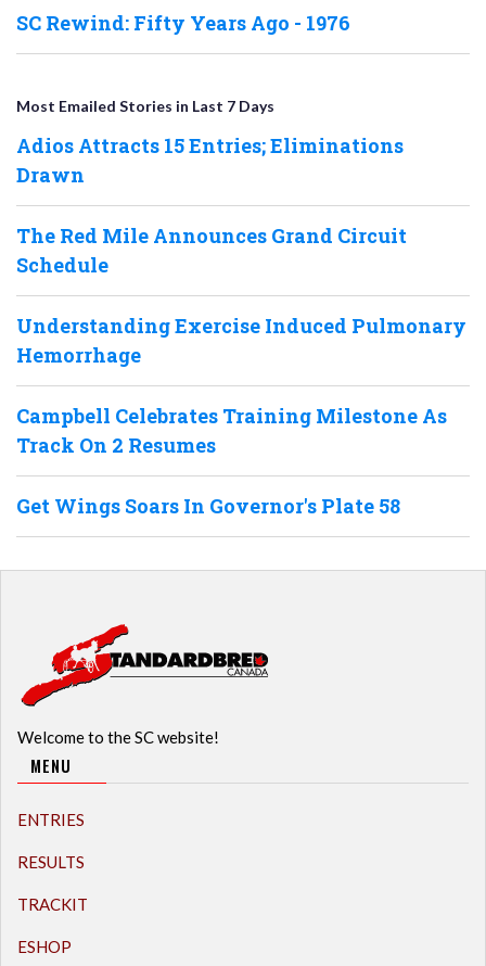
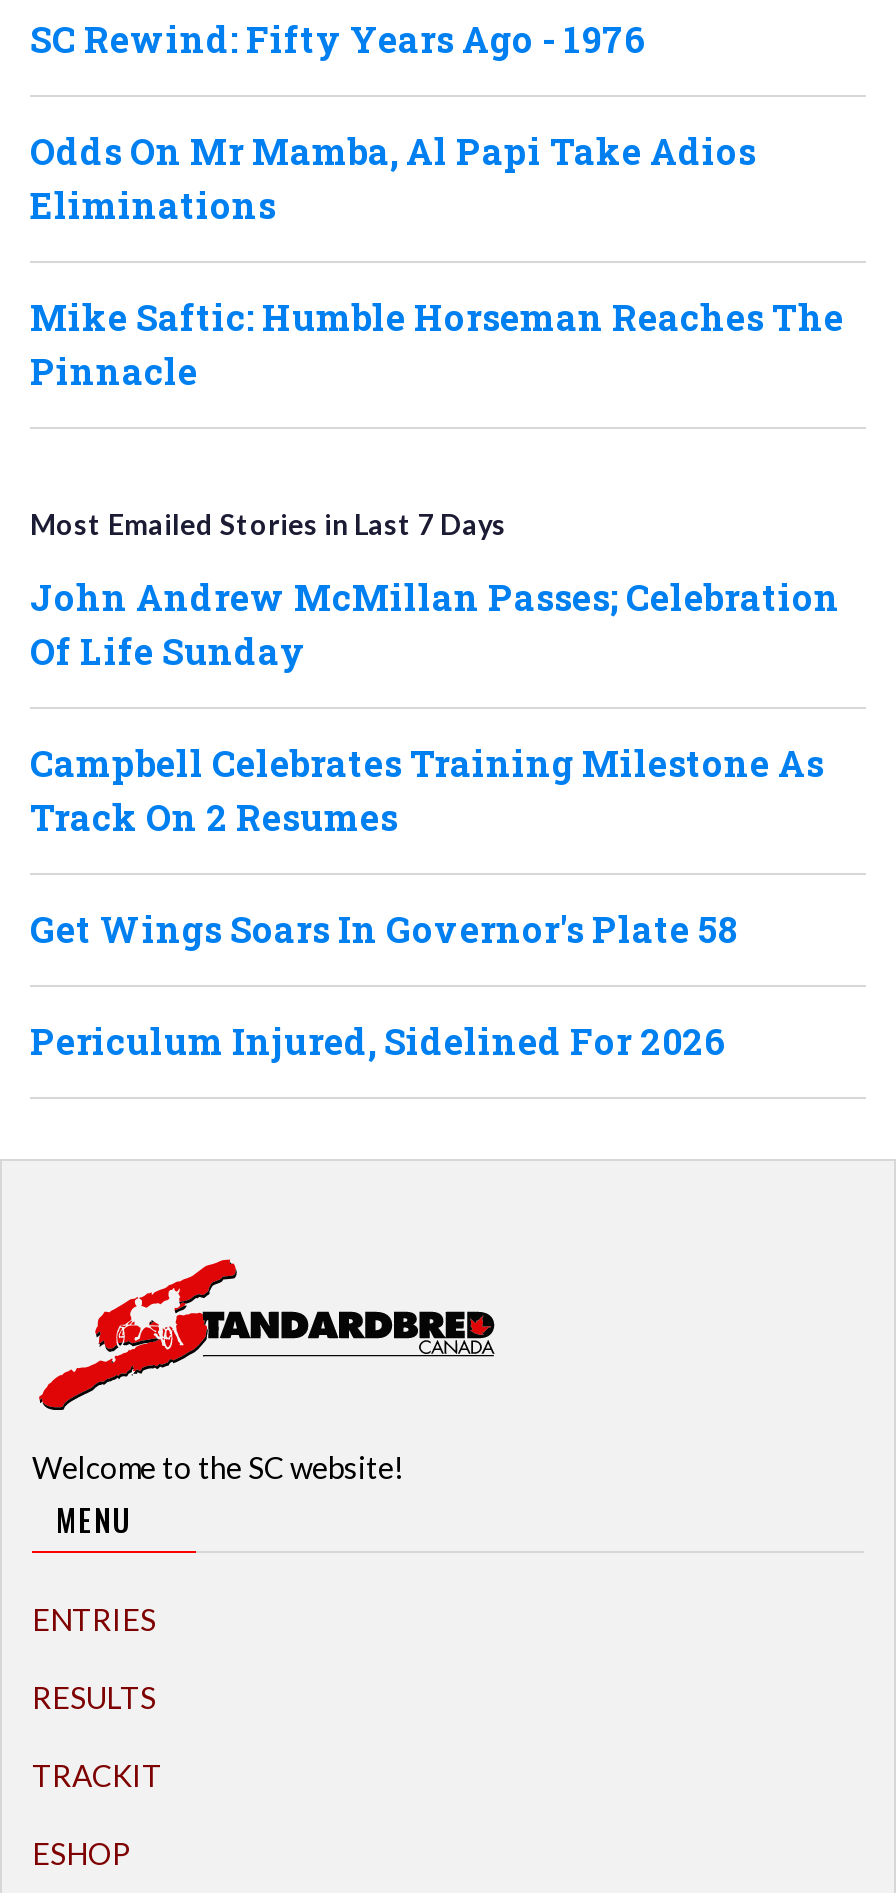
+ Odds On Mr Mamba, Al Papi Take Adios
+ Eliminations
+ Mike Saftic: Humble Horseman Reaches The
+ Pinnacle

moved down: Most Emailed Stories in Last 7 Days

- Adios Attracts 15 Entries; Eliminations
- Drawn
- The Red Mile Announces Grand Circuit
- Schedule
- Understanding Exercise Induced Pulmonary
- Hemorrhage
+ John Andrew McMillan Passes; Celebration
+ Of Life Sunday

+ Periculum Injured, Sidelined For 2026
